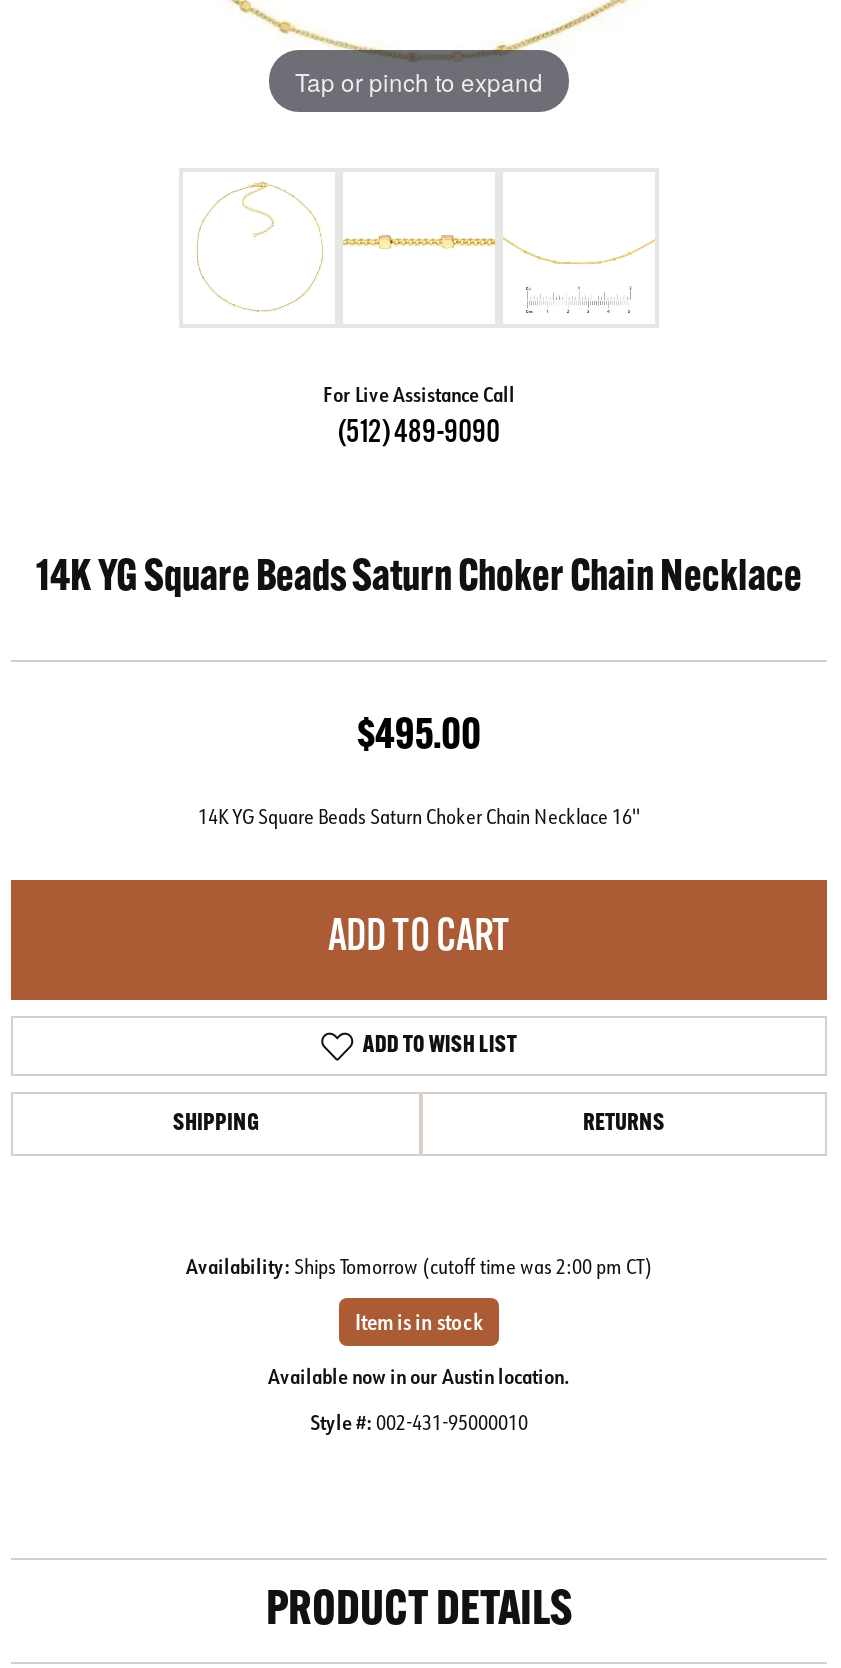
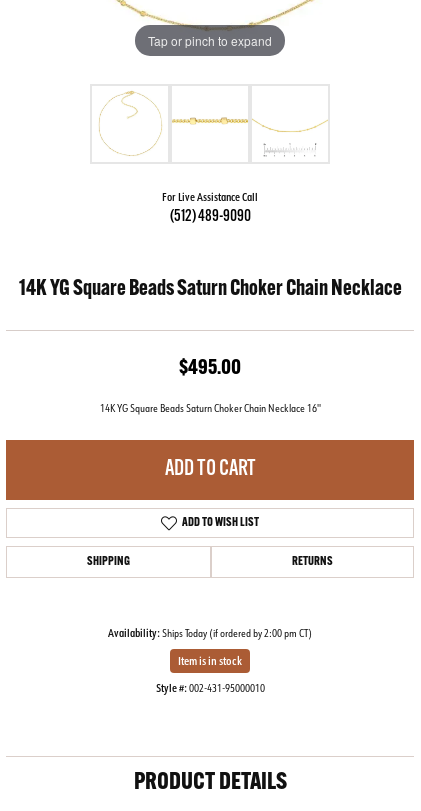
- Availability: Ships Tomorrow (cutoff time was 2:00 pm CT)
+ Availability: Ships Today (if ordered by 2:00 pm CT)

- Available now in our Austin location.
